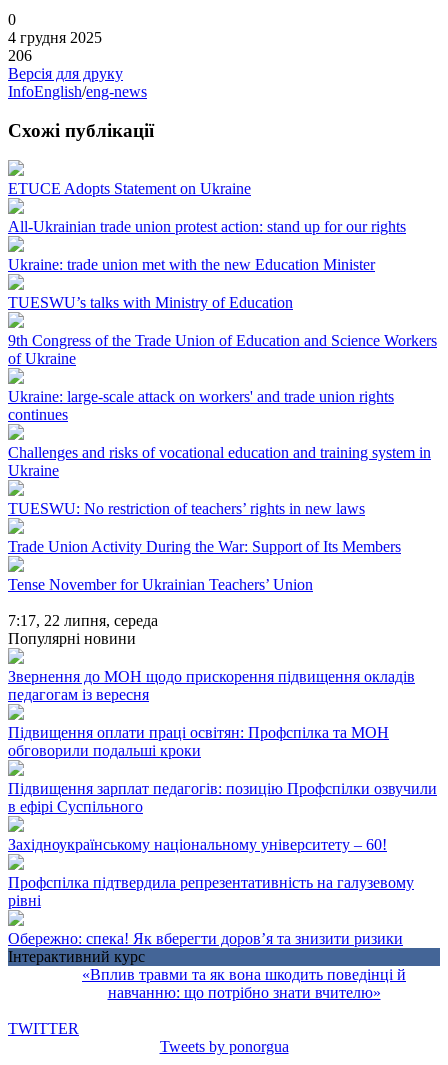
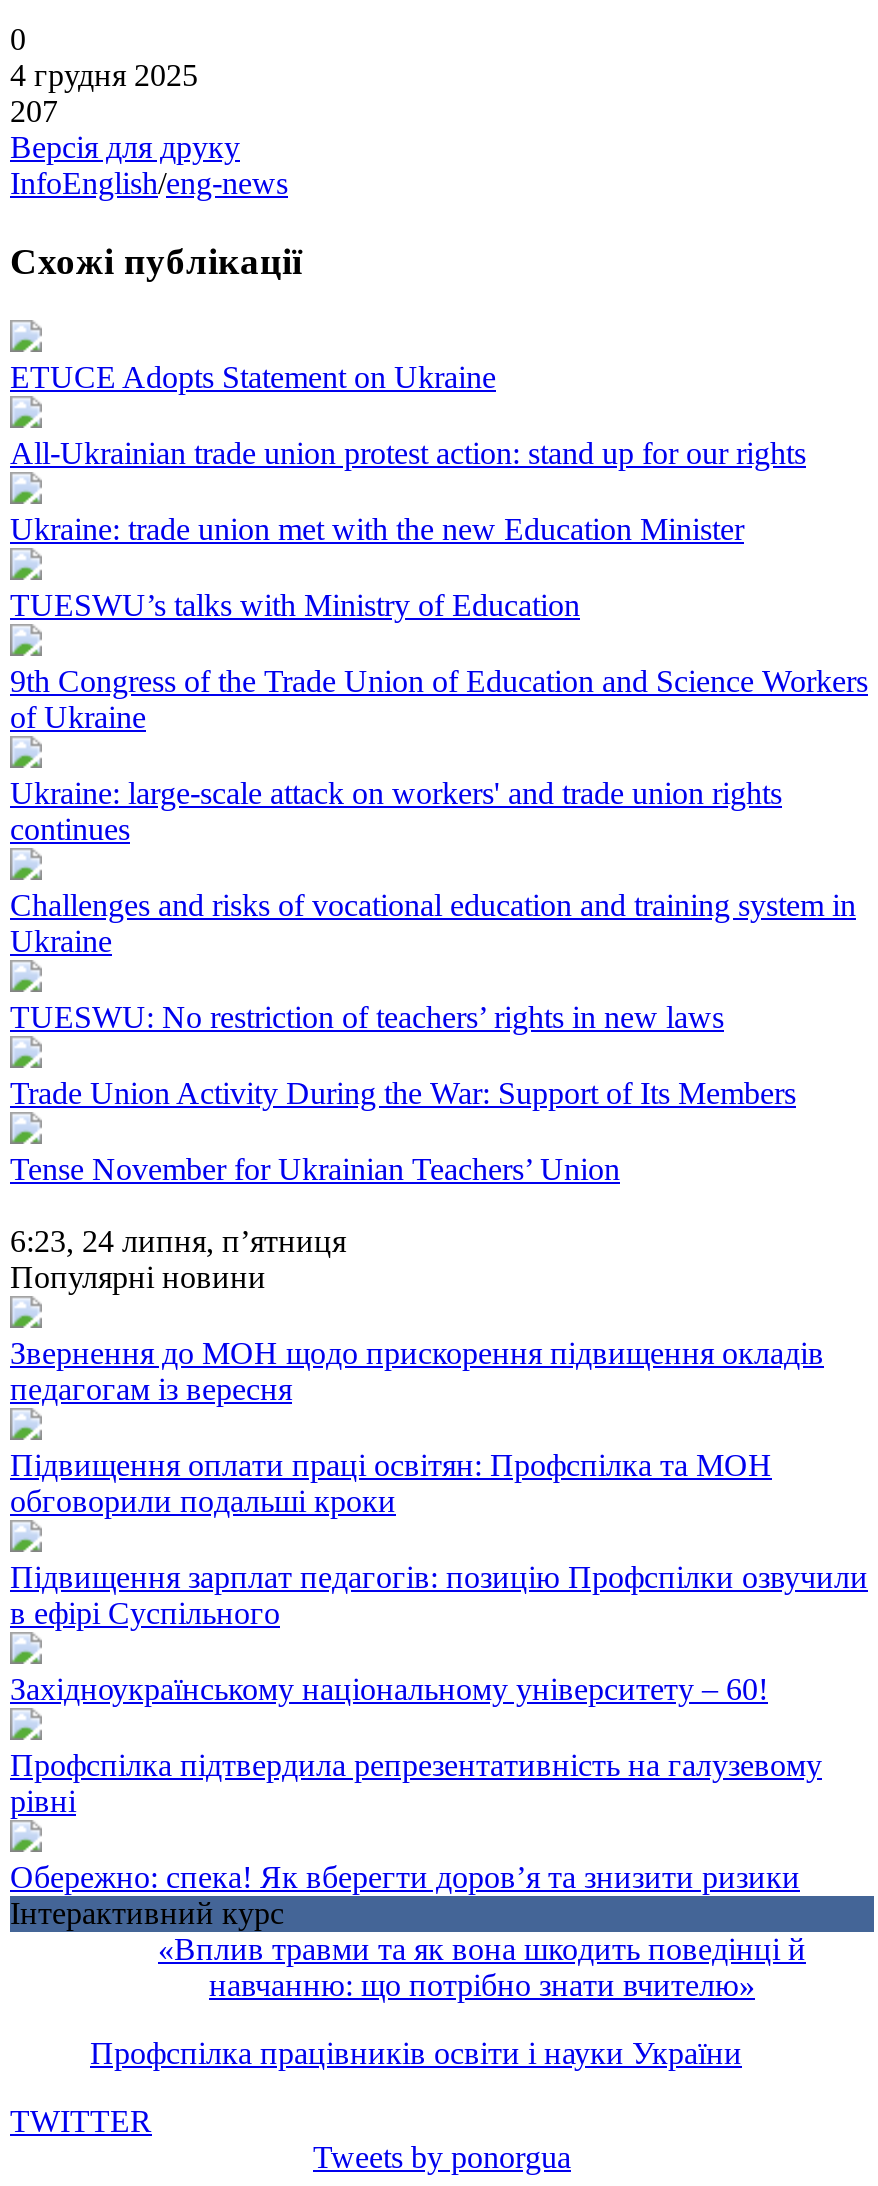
- 206
+ 207

- 7:17, 22 липня, середа
+ 6:23, 24 липня, п’ятниця

+ Профспілка працівників освіти і науки України
